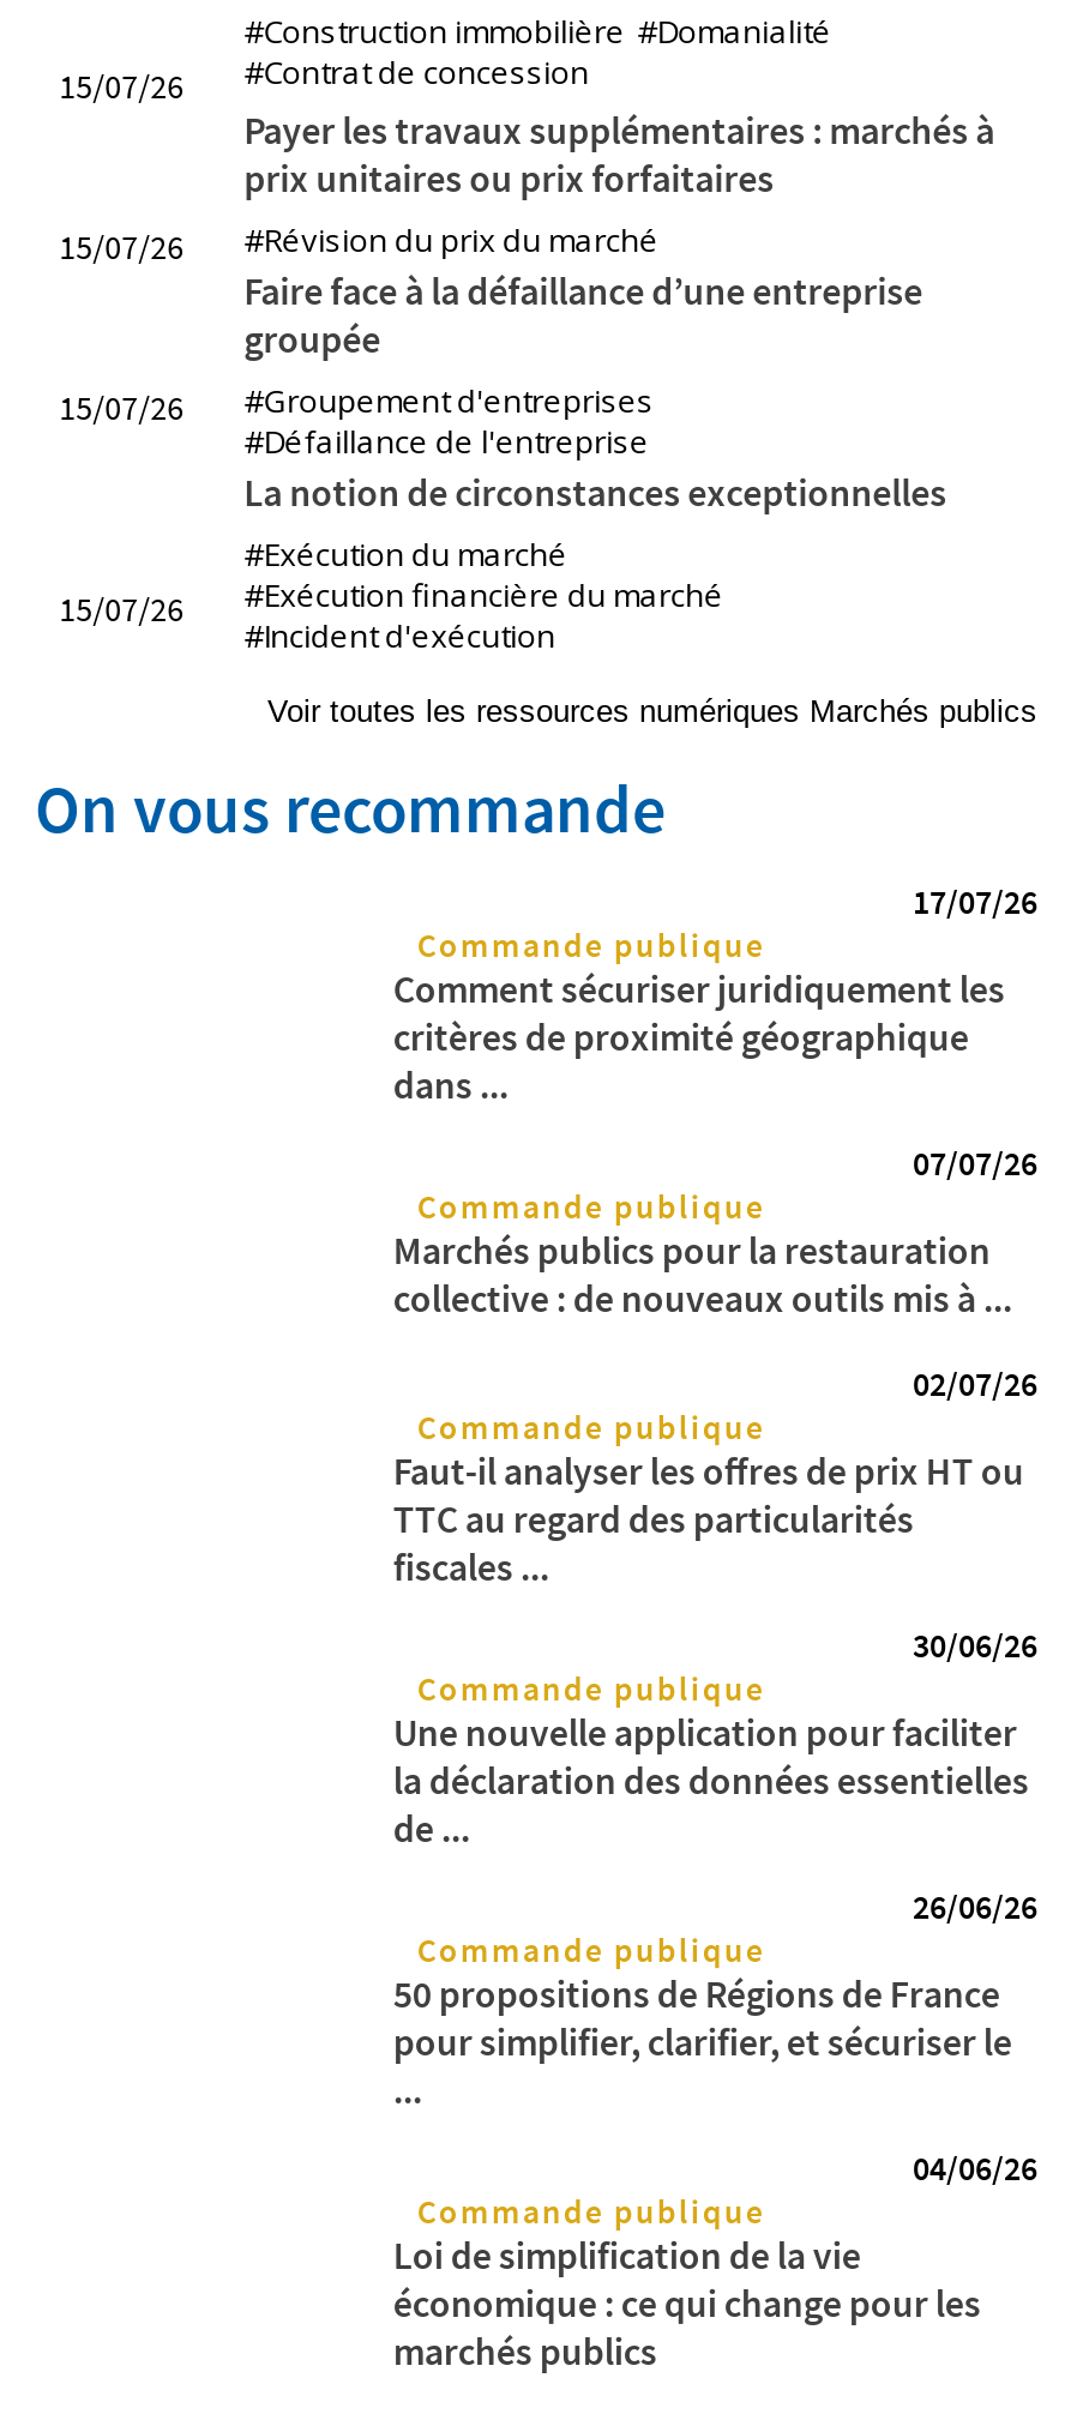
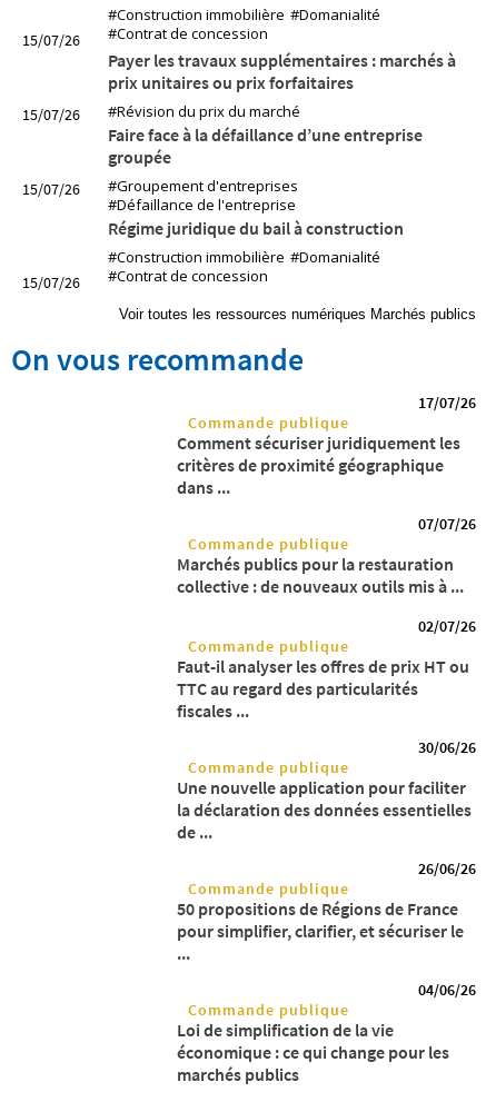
- La notion de circonstances exceptionnelles
- #Exécution du marché
- #Exécution financière du marché
- #Incident d'exécution
+ Régime juridique du bail à construction
+ #Construction immobilière #Domanialité
+ #Contrat de concession
